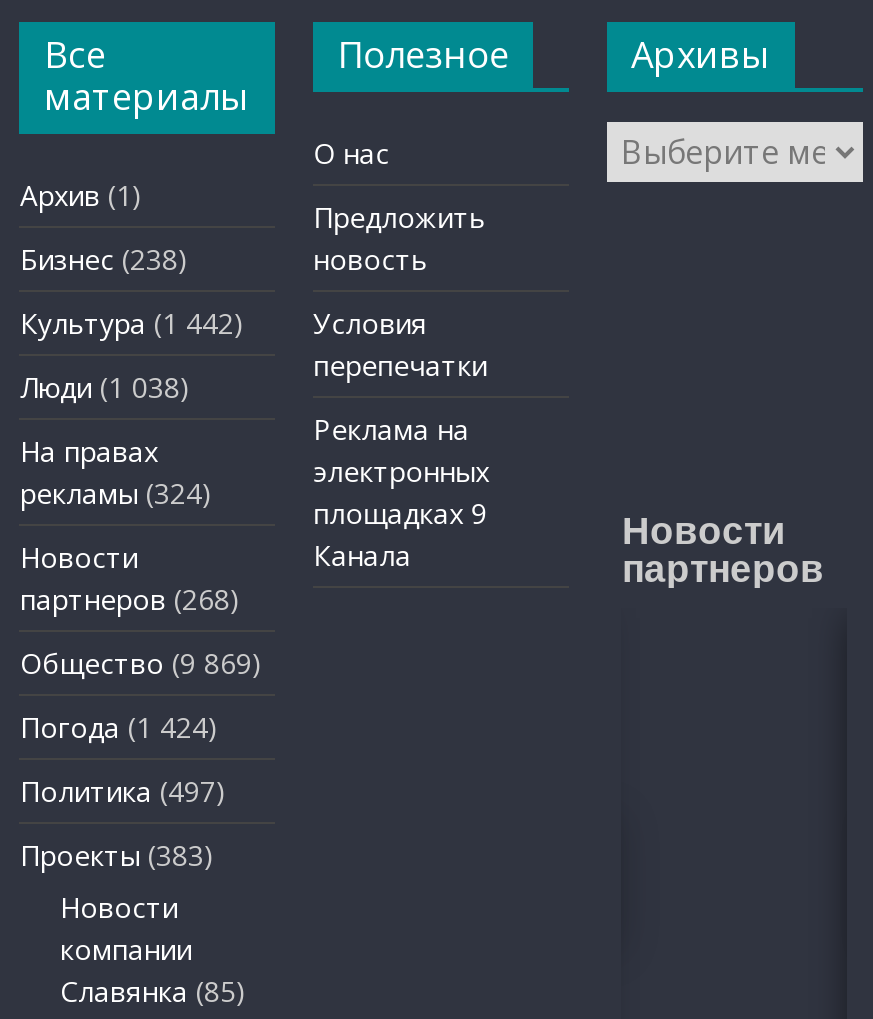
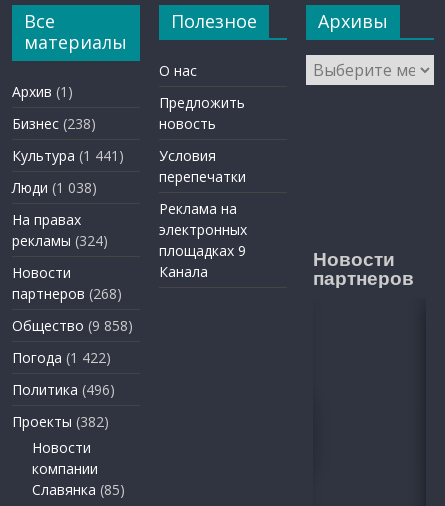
- Культура (1 442) Условия
+ Культура (1 441) Условия

- Общество (9 869)
+ Общество (9 858)

- Погода (1 424)
+ Погода (1 422)

- Политика (497)
+ Политика (496)

- Проекты (383)
+ Проекты (382)
